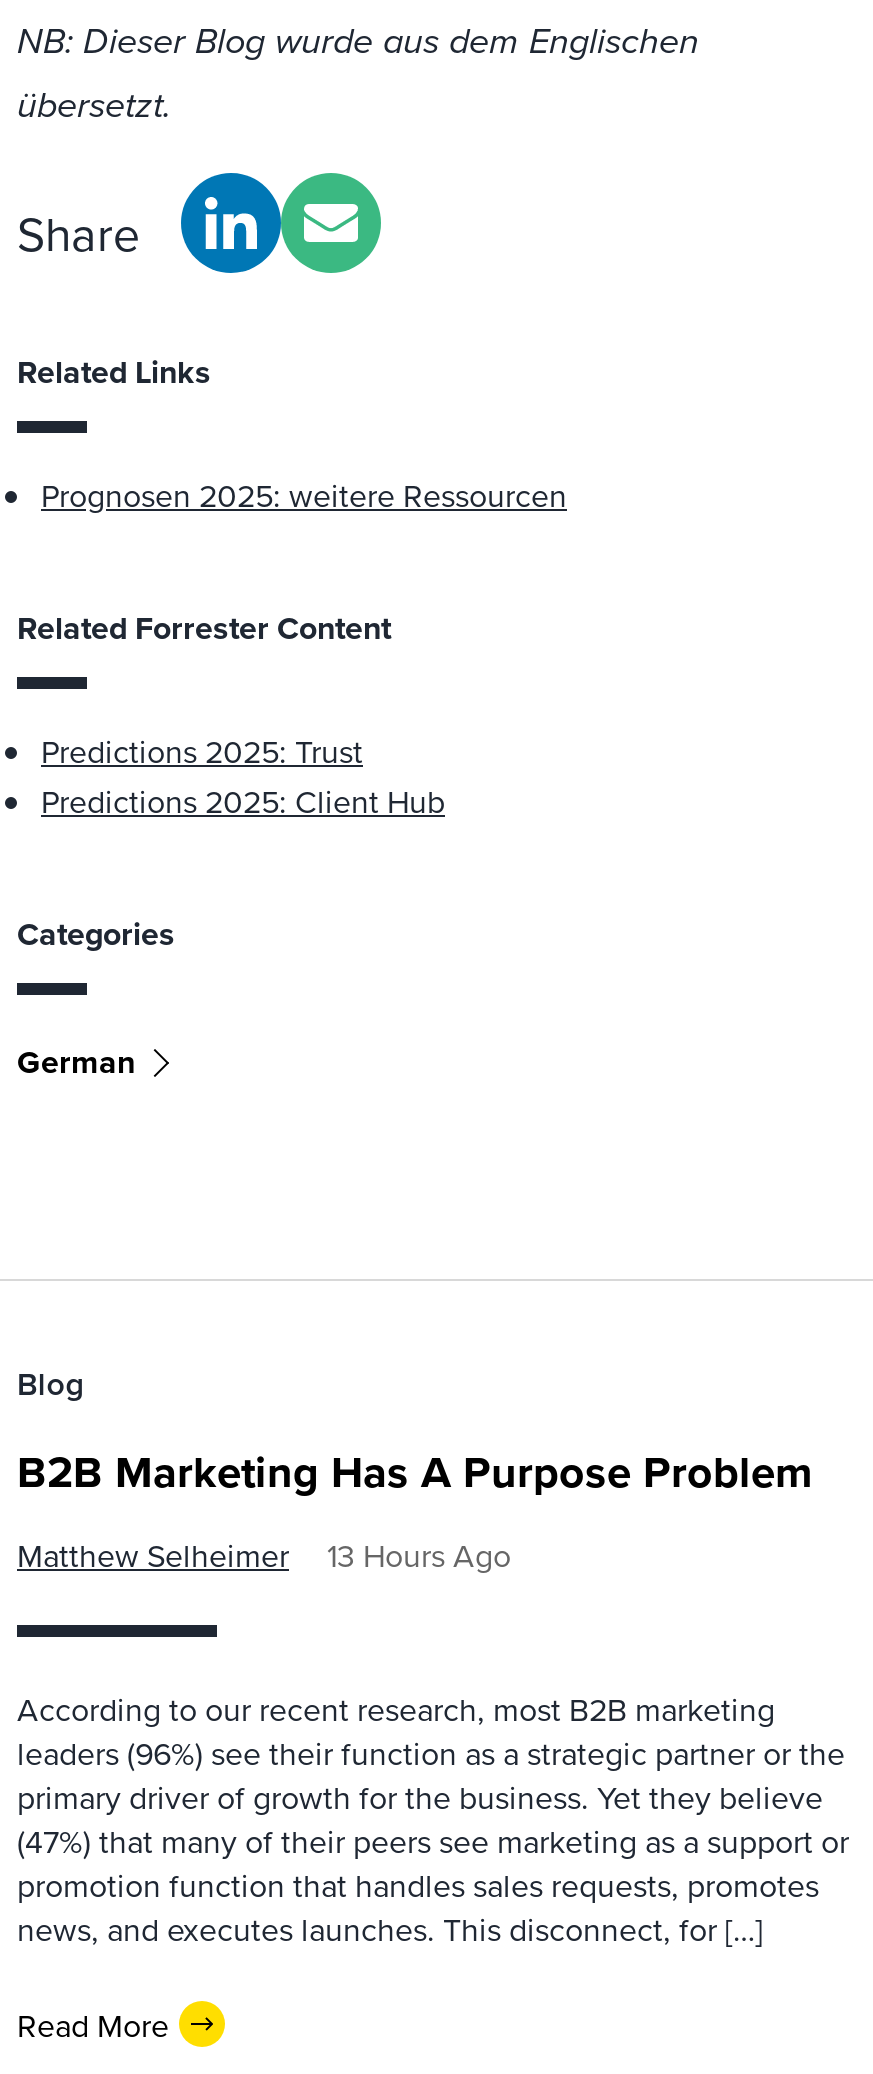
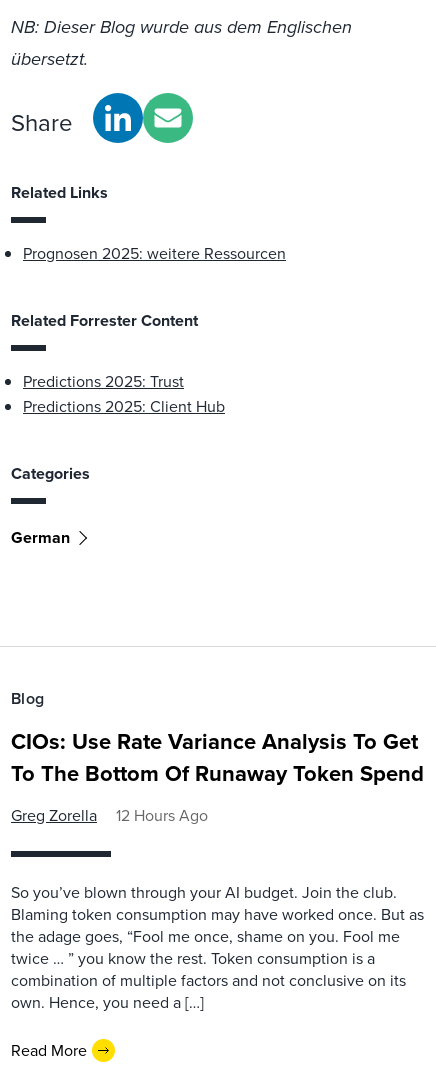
- B2B Marketing Has A Purpose Problem
- Matthew Selheimer
- 13 Hours Ago
- According to our recent research, most B2B marketing
- leaders (96%) see their function as a strategic partner or the
- primary driver of growth for the business. Yet they believe
- (47%) that many of their peers see marketing as a support or
- promotion function that handles sales requests, promotes
- news, and executes launches. This disconnect, for […]
+ CIOs: Use Rate Variance Analysis To Get
+ To The Bottom Of Runaway Token Spend
+ Greg Zorella
+ 12 Hours Ago
+ So you’ve blown through your AI budget. Join the club.
+ Blaming token consumption may have worked once. But as
+ the adage goes, “Fool me once, shame on you. Fool me
+ twice … ” you know the rest. Token consumption is a
+ combination of multiple factors and not conclusive on its
+ own. Hence, you need a […]
